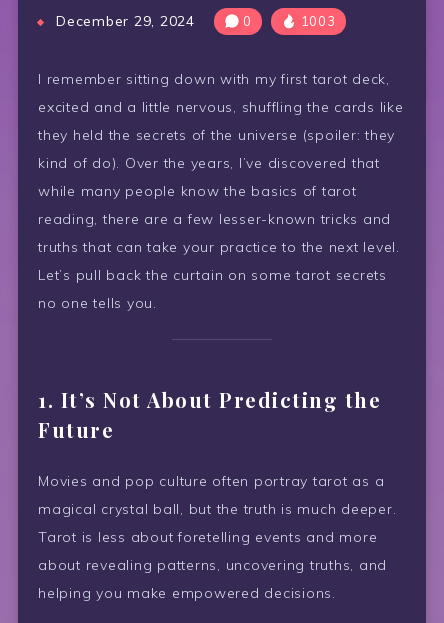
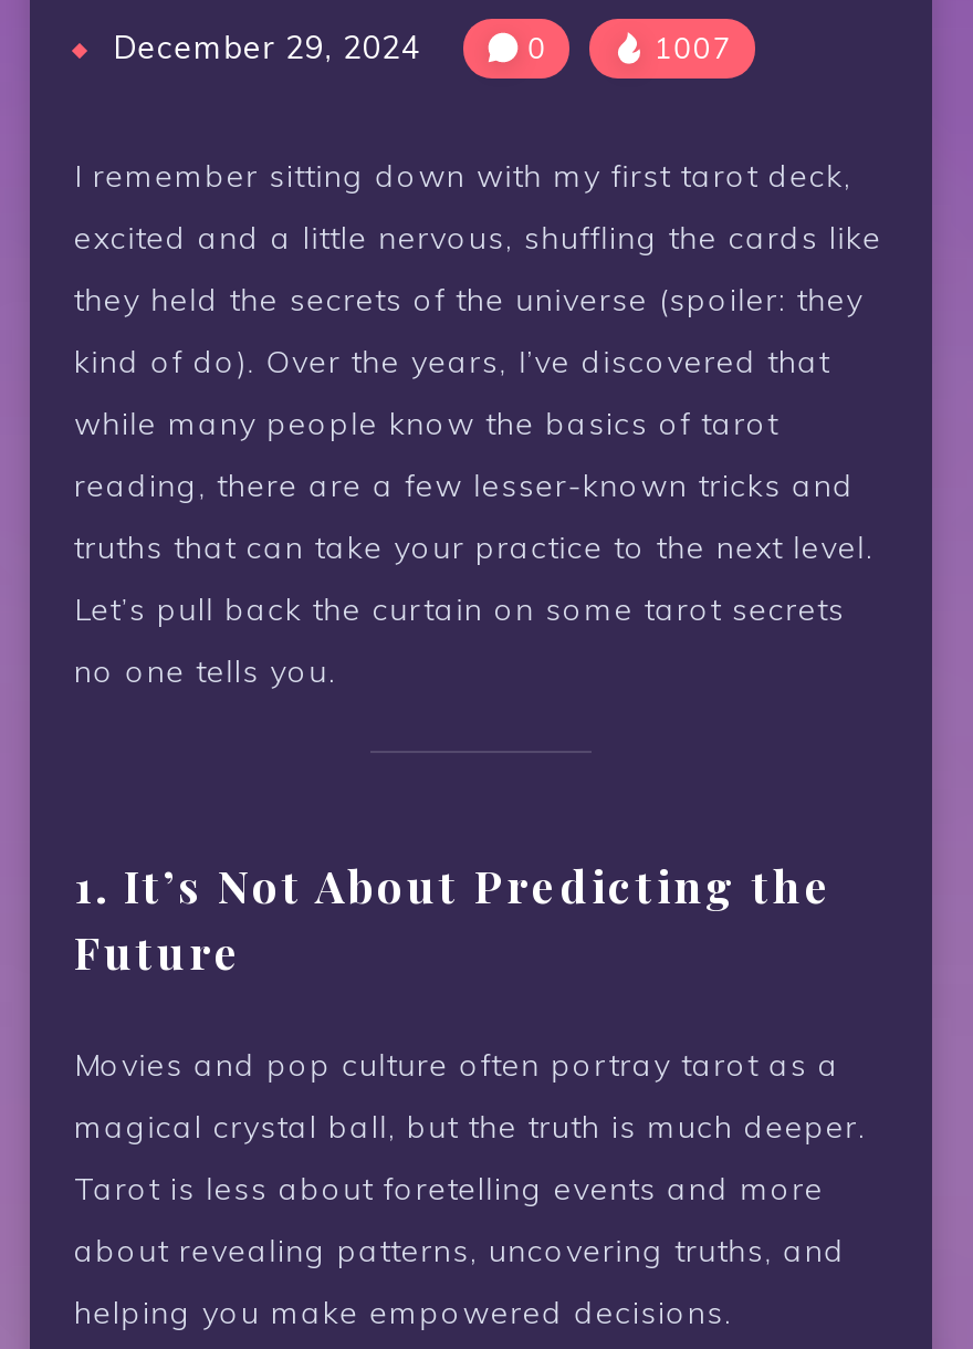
- 1003
+ 1007
